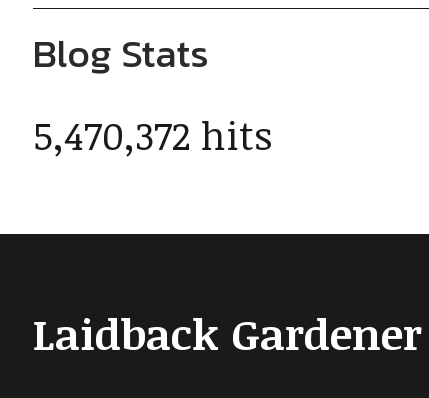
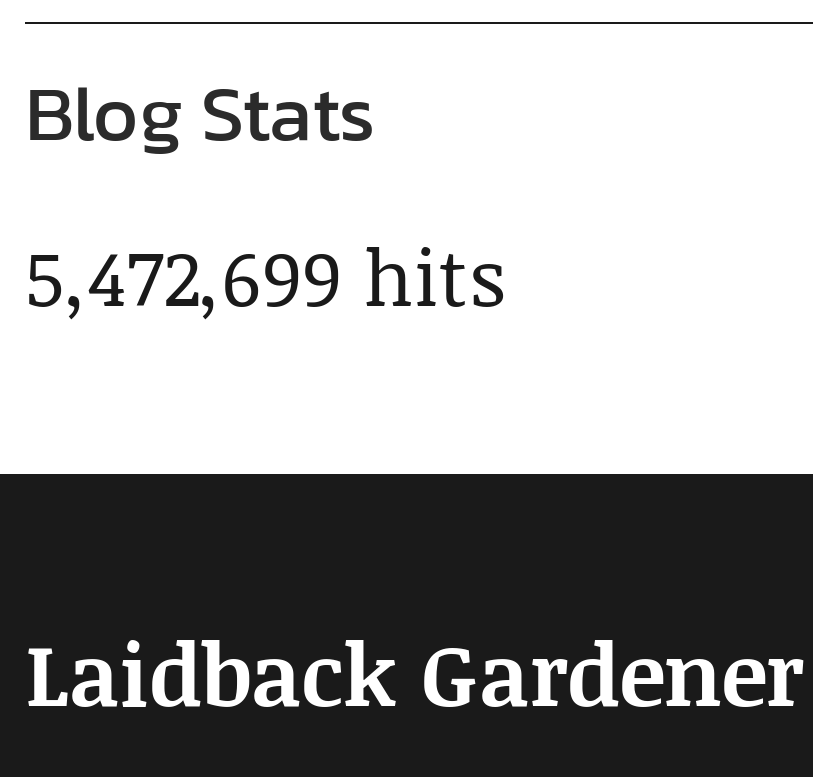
- 5,470,372 hits
+ 5,472,699 hits
